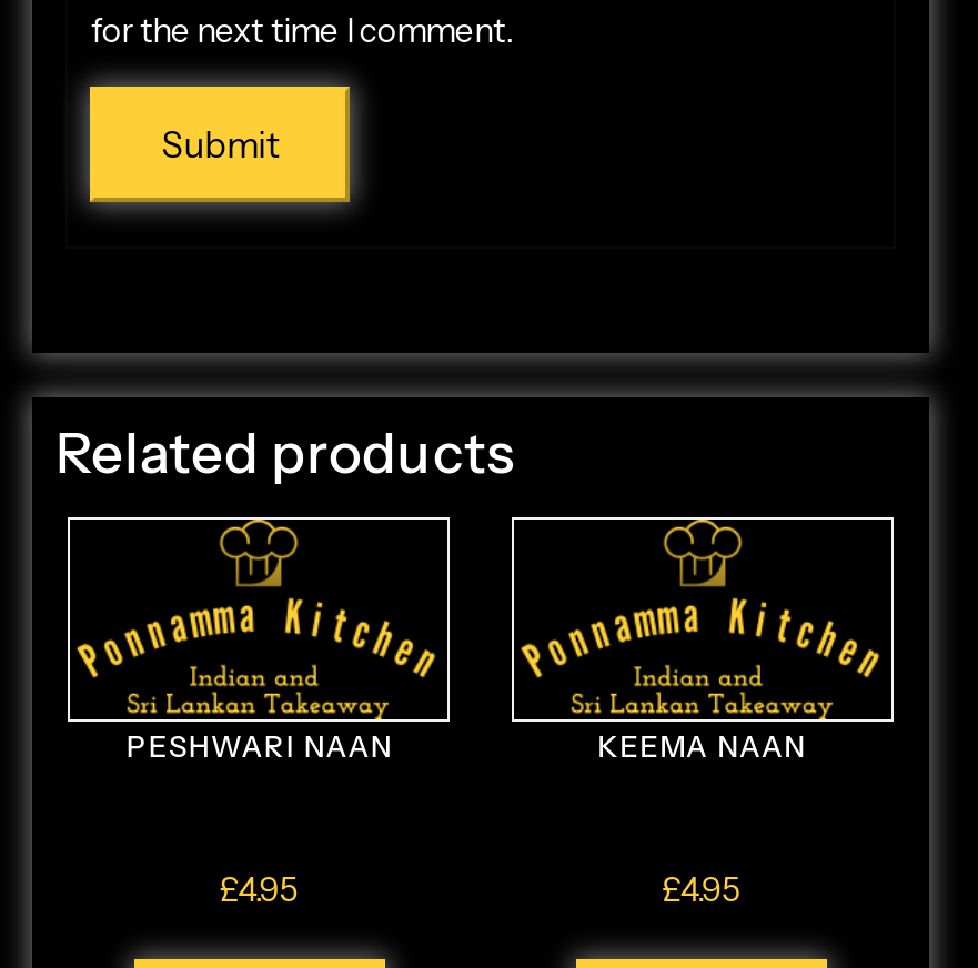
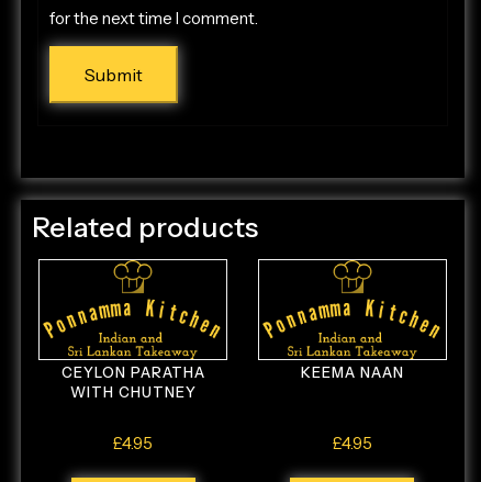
- PESHWARI NAAN
+ CEYLON PARATHA
+ WITH CHUTNEY
